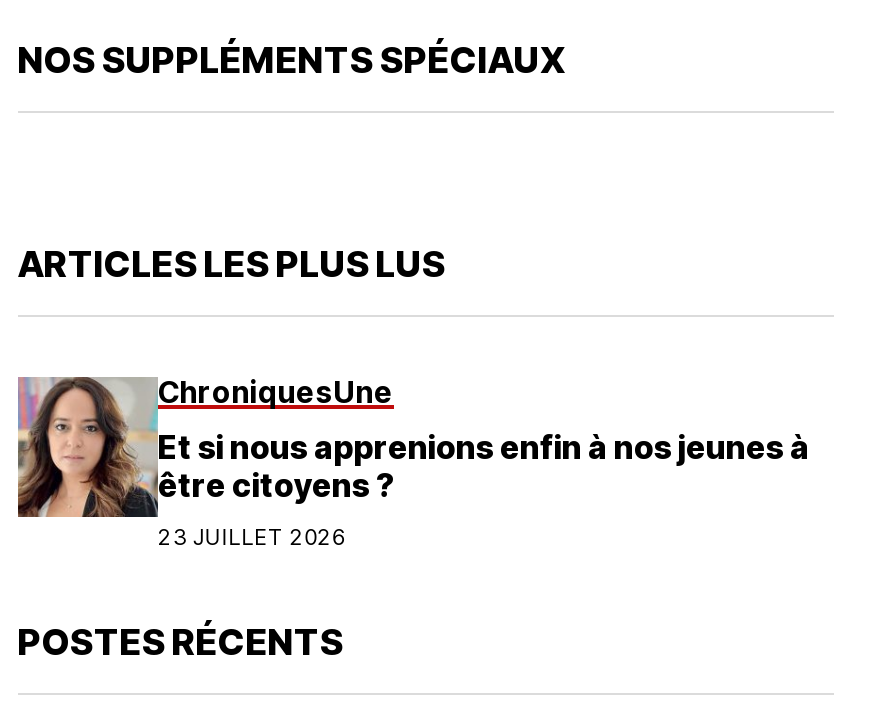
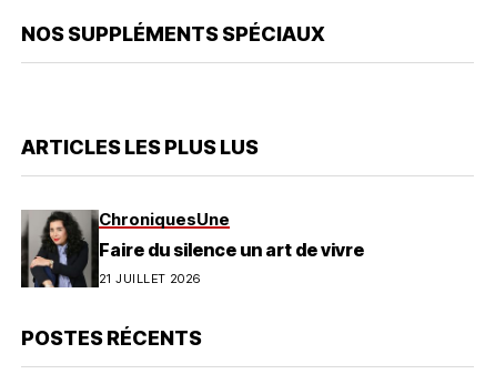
- [image]
- Et si nous apprenions enfin à nos jeunes à
- être citoyens ?
- 23 JUILLET 2026
+ [image]
+ Faire du silence un art de vivre
+ 21 JUILLET 2026
